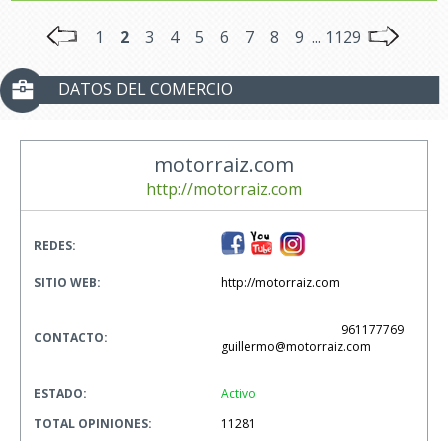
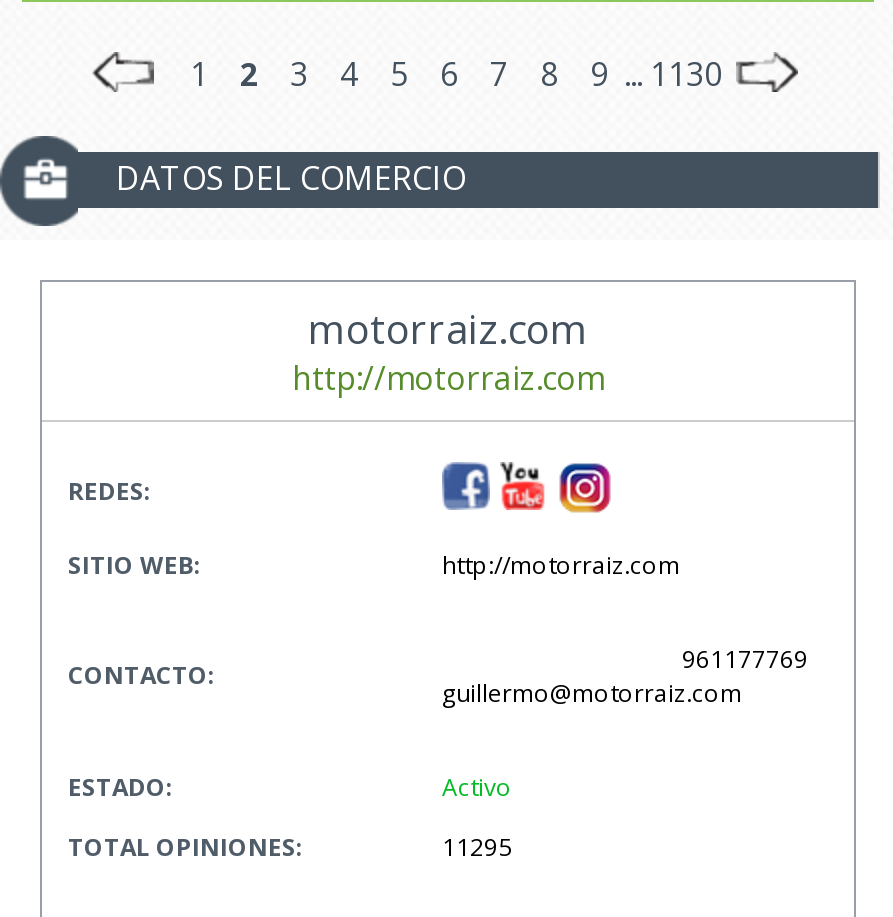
- 1 2 3 4 5 6 7 8 9 ... 1129
+ 1 2 3 4 5 6 7 8 9 ... 1130

- 11281
+ 11295
